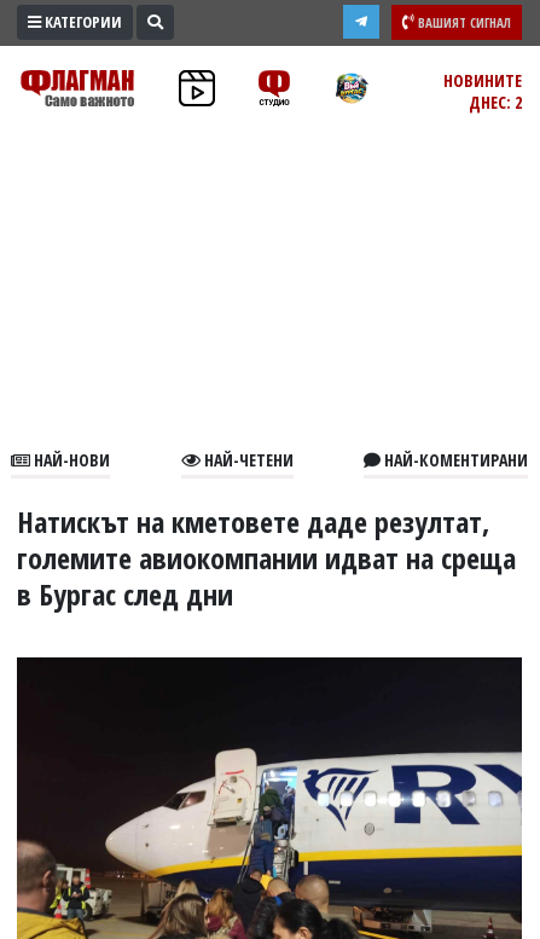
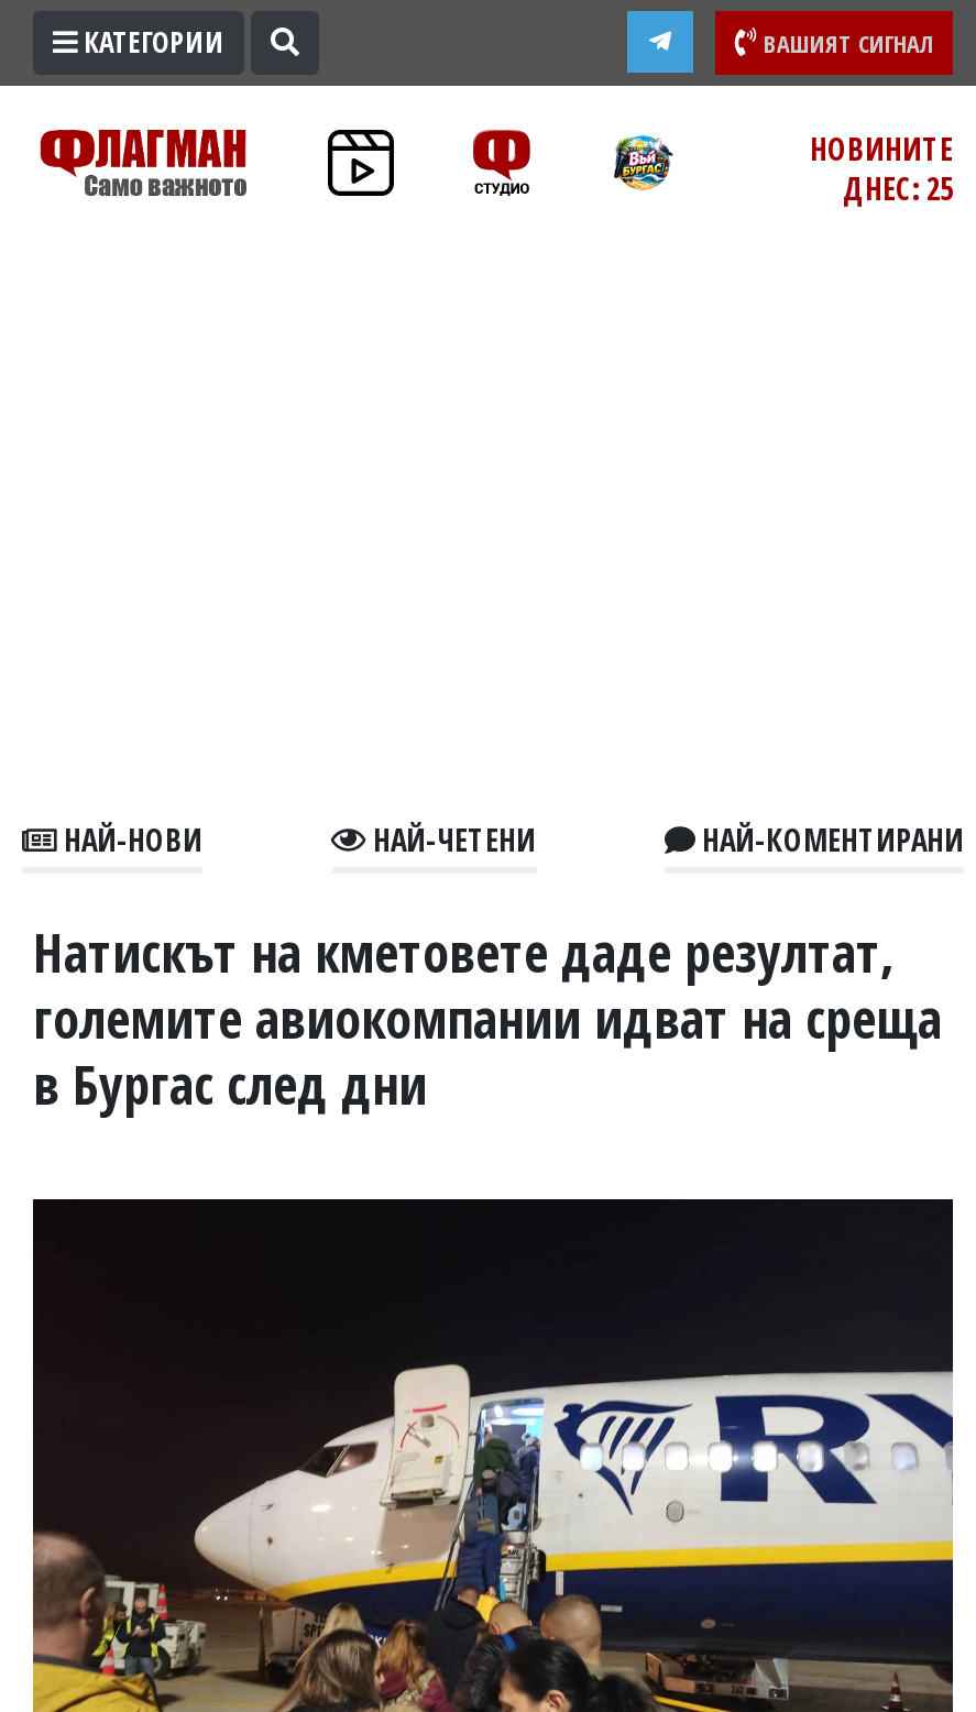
- ДНЕС: 2
+ ДНЕС: 25
